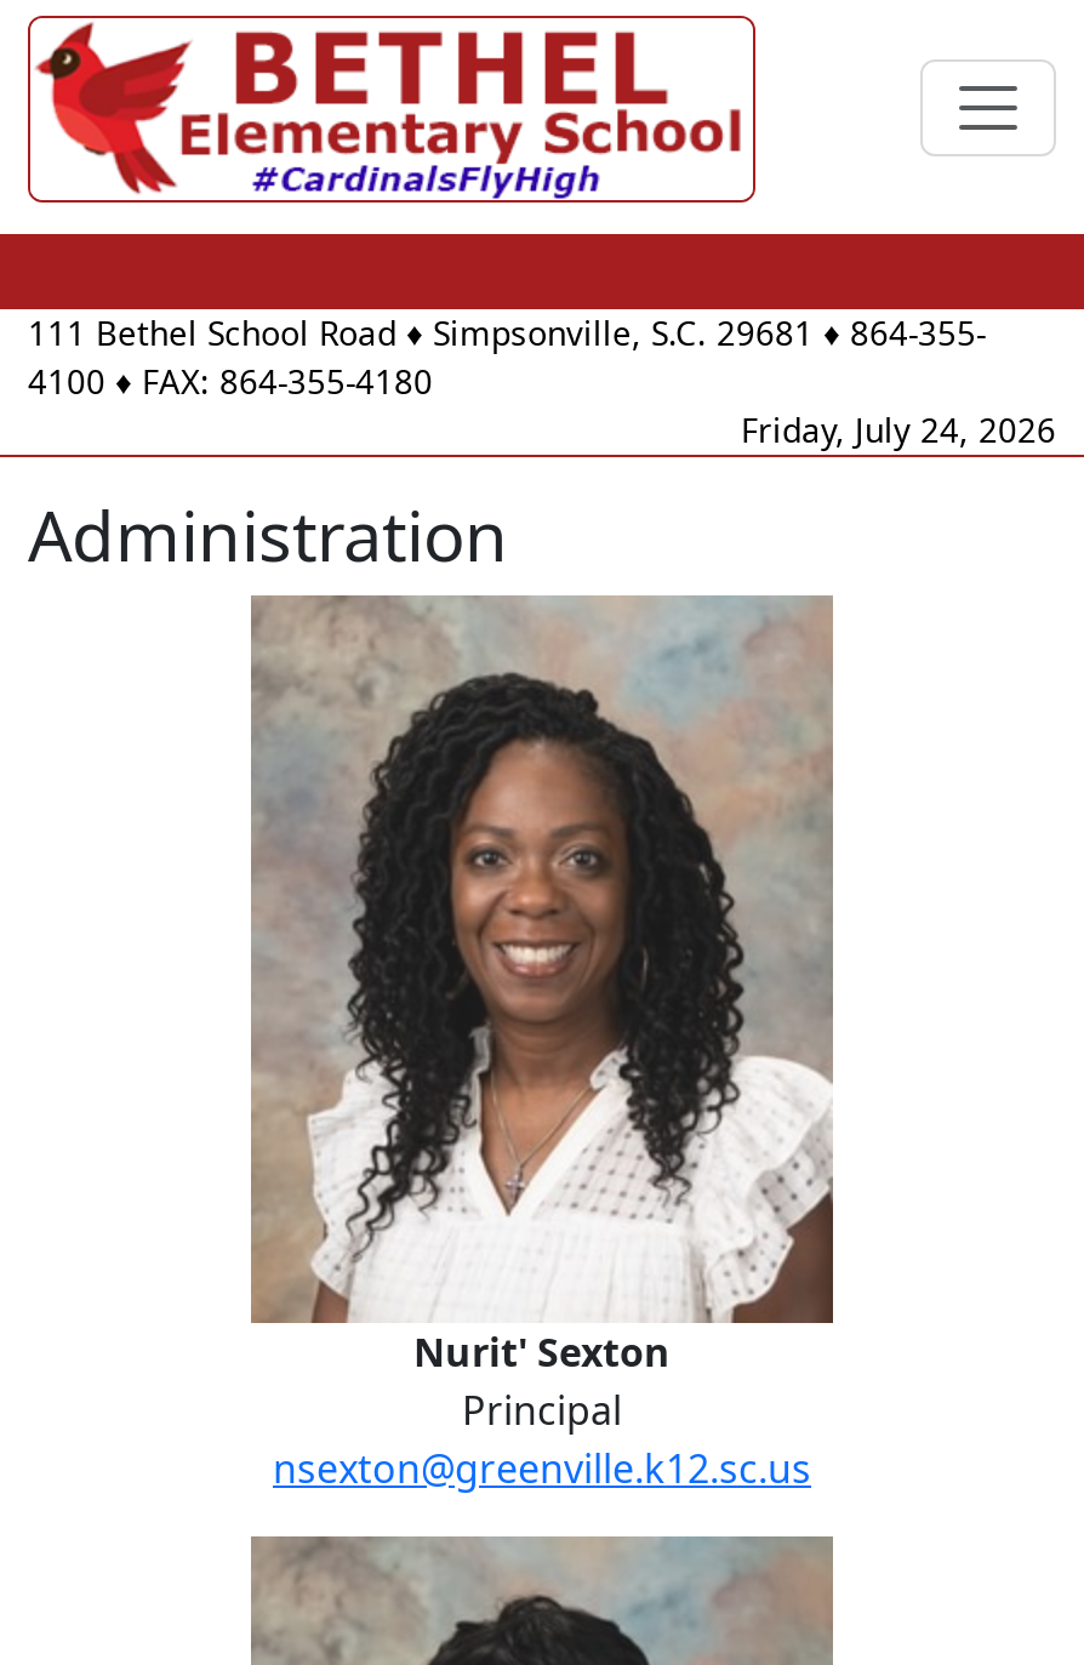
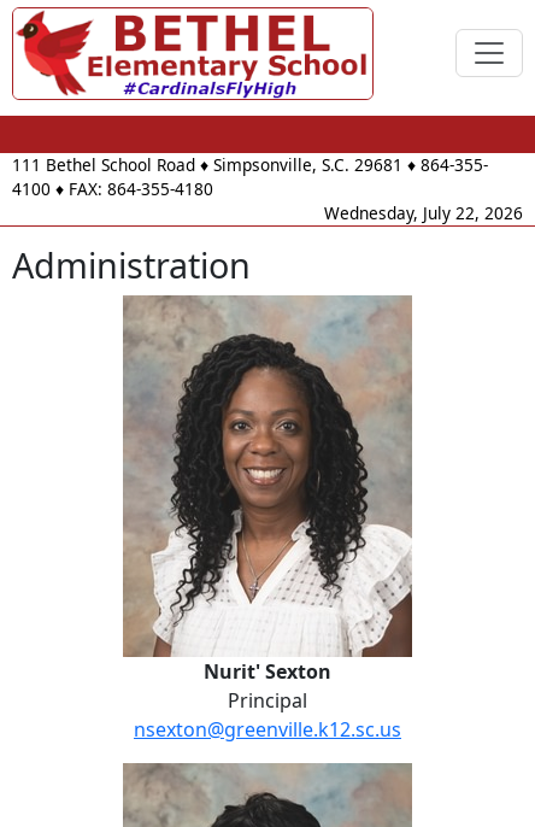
- Friday, July 24, 2026
+ Wednesday, July 22, 2026
